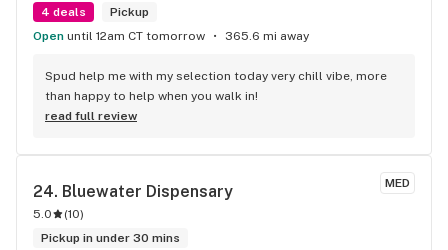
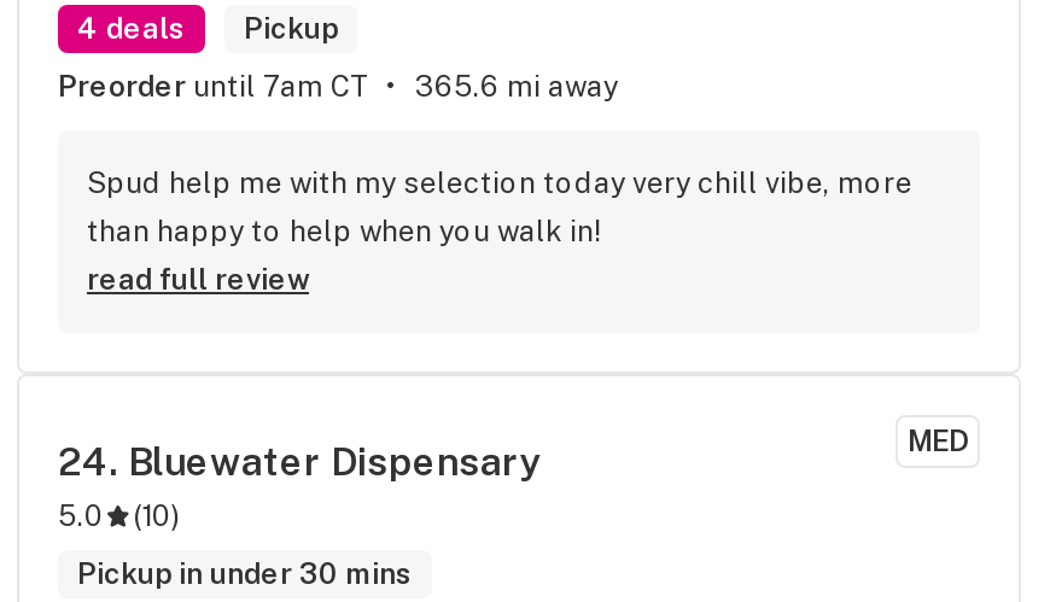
- Open until 12am CT tomorrow
+ Preorder until 7am CT
